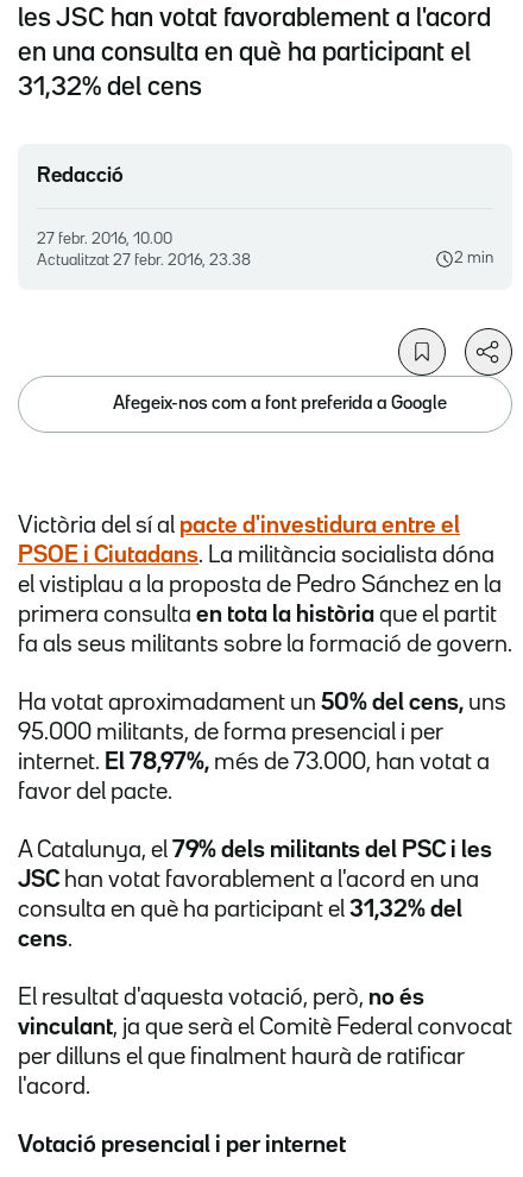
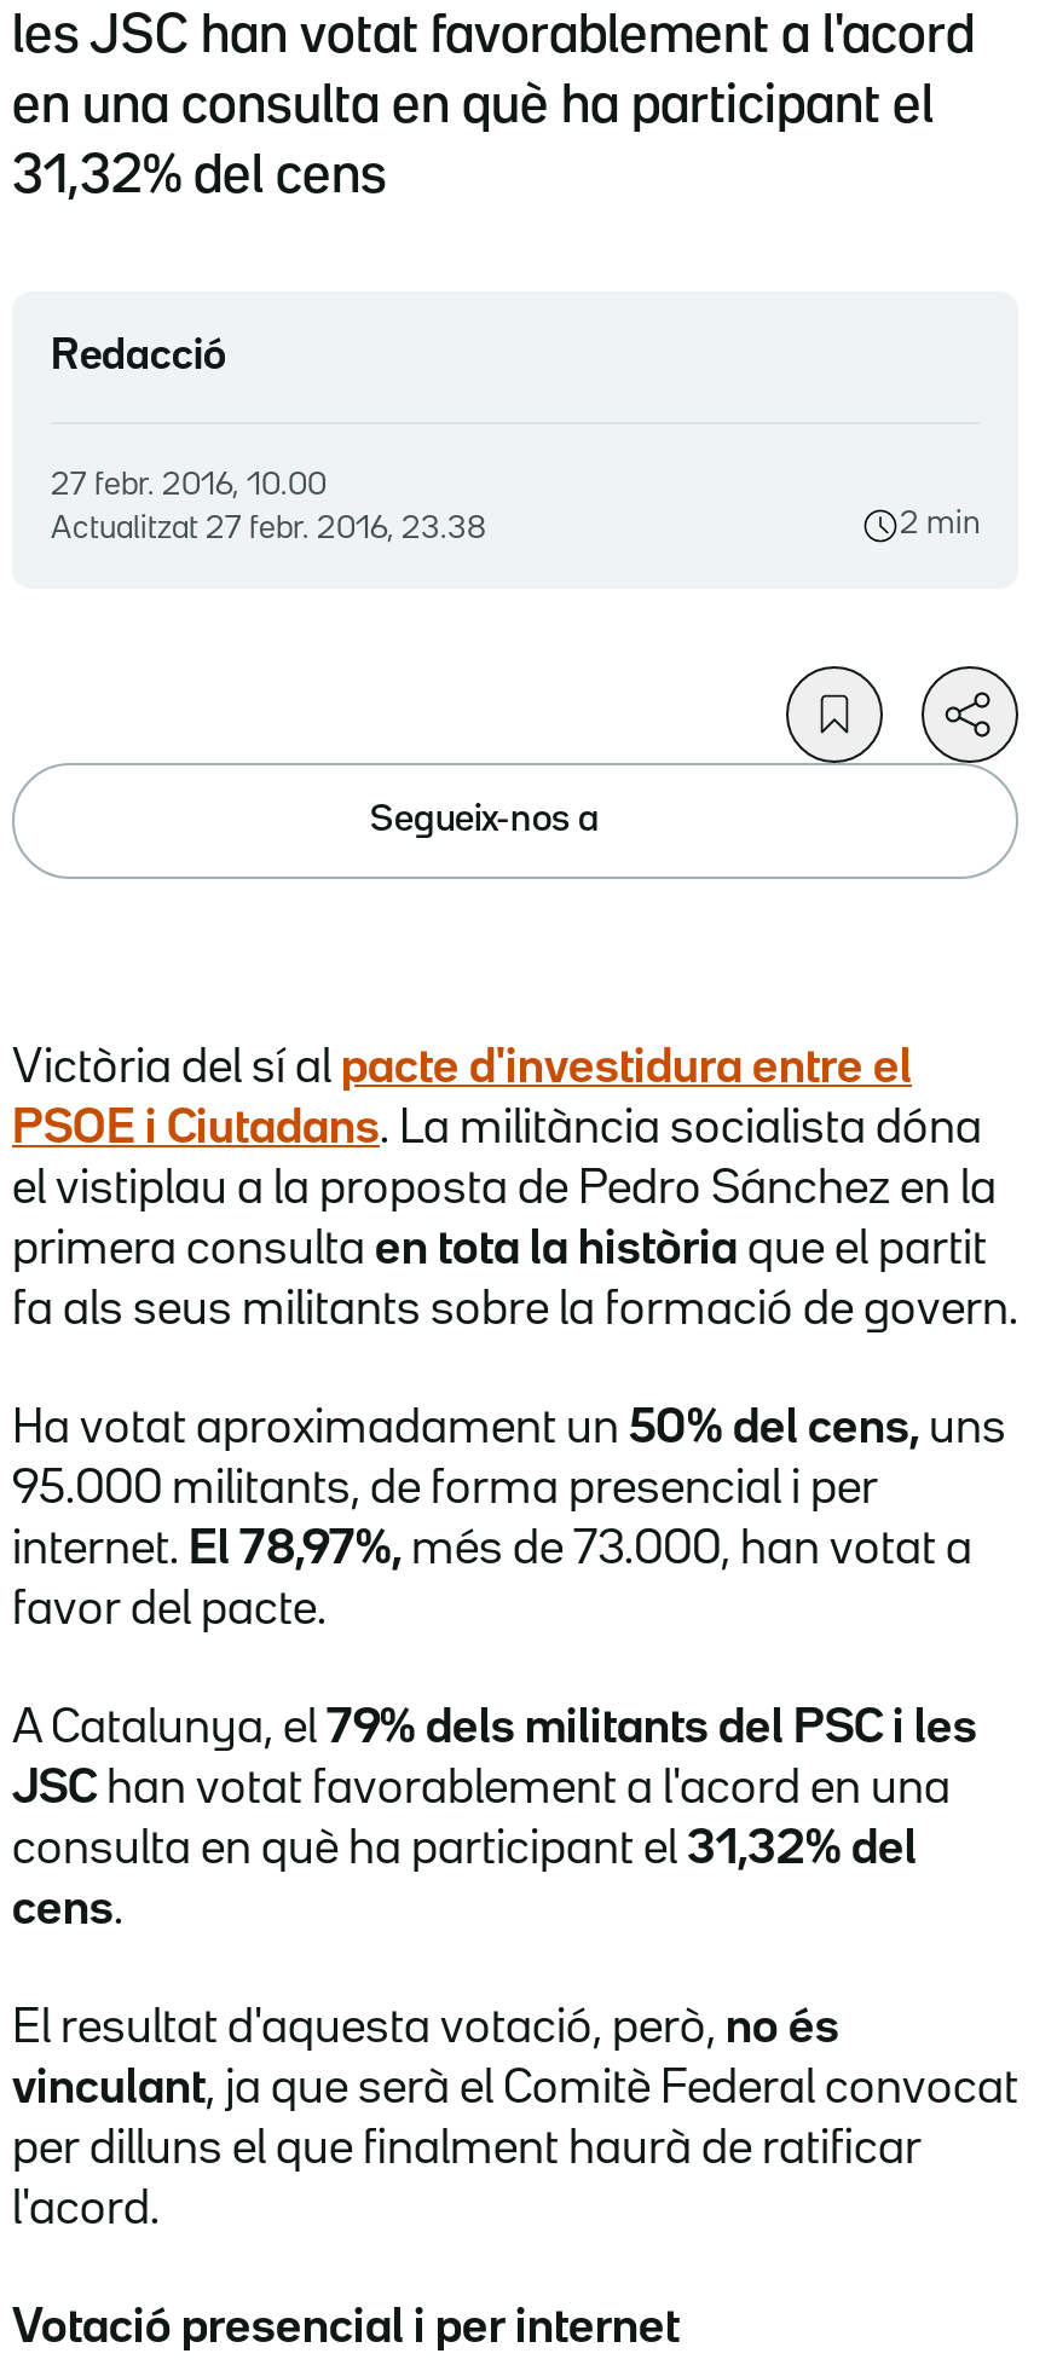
- Afegeix-nos com a font preferida a Google
+ Segueix-nos a
